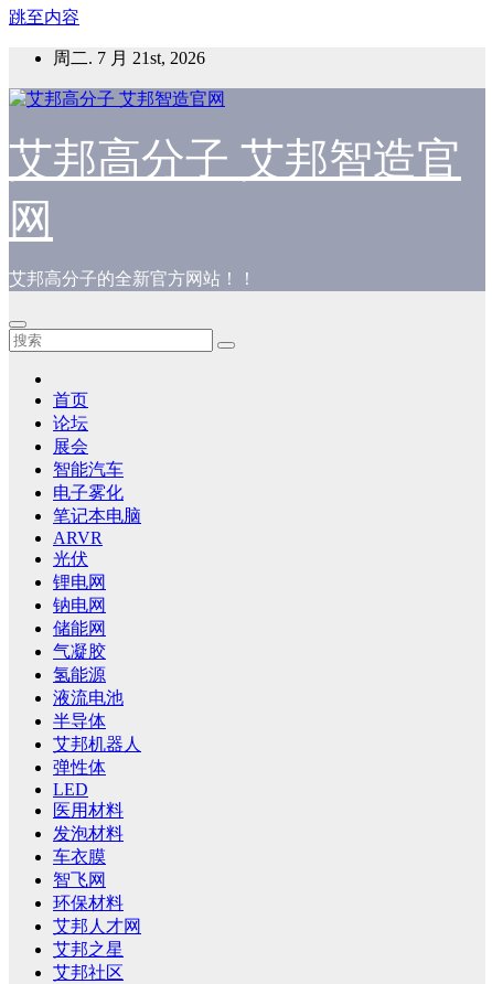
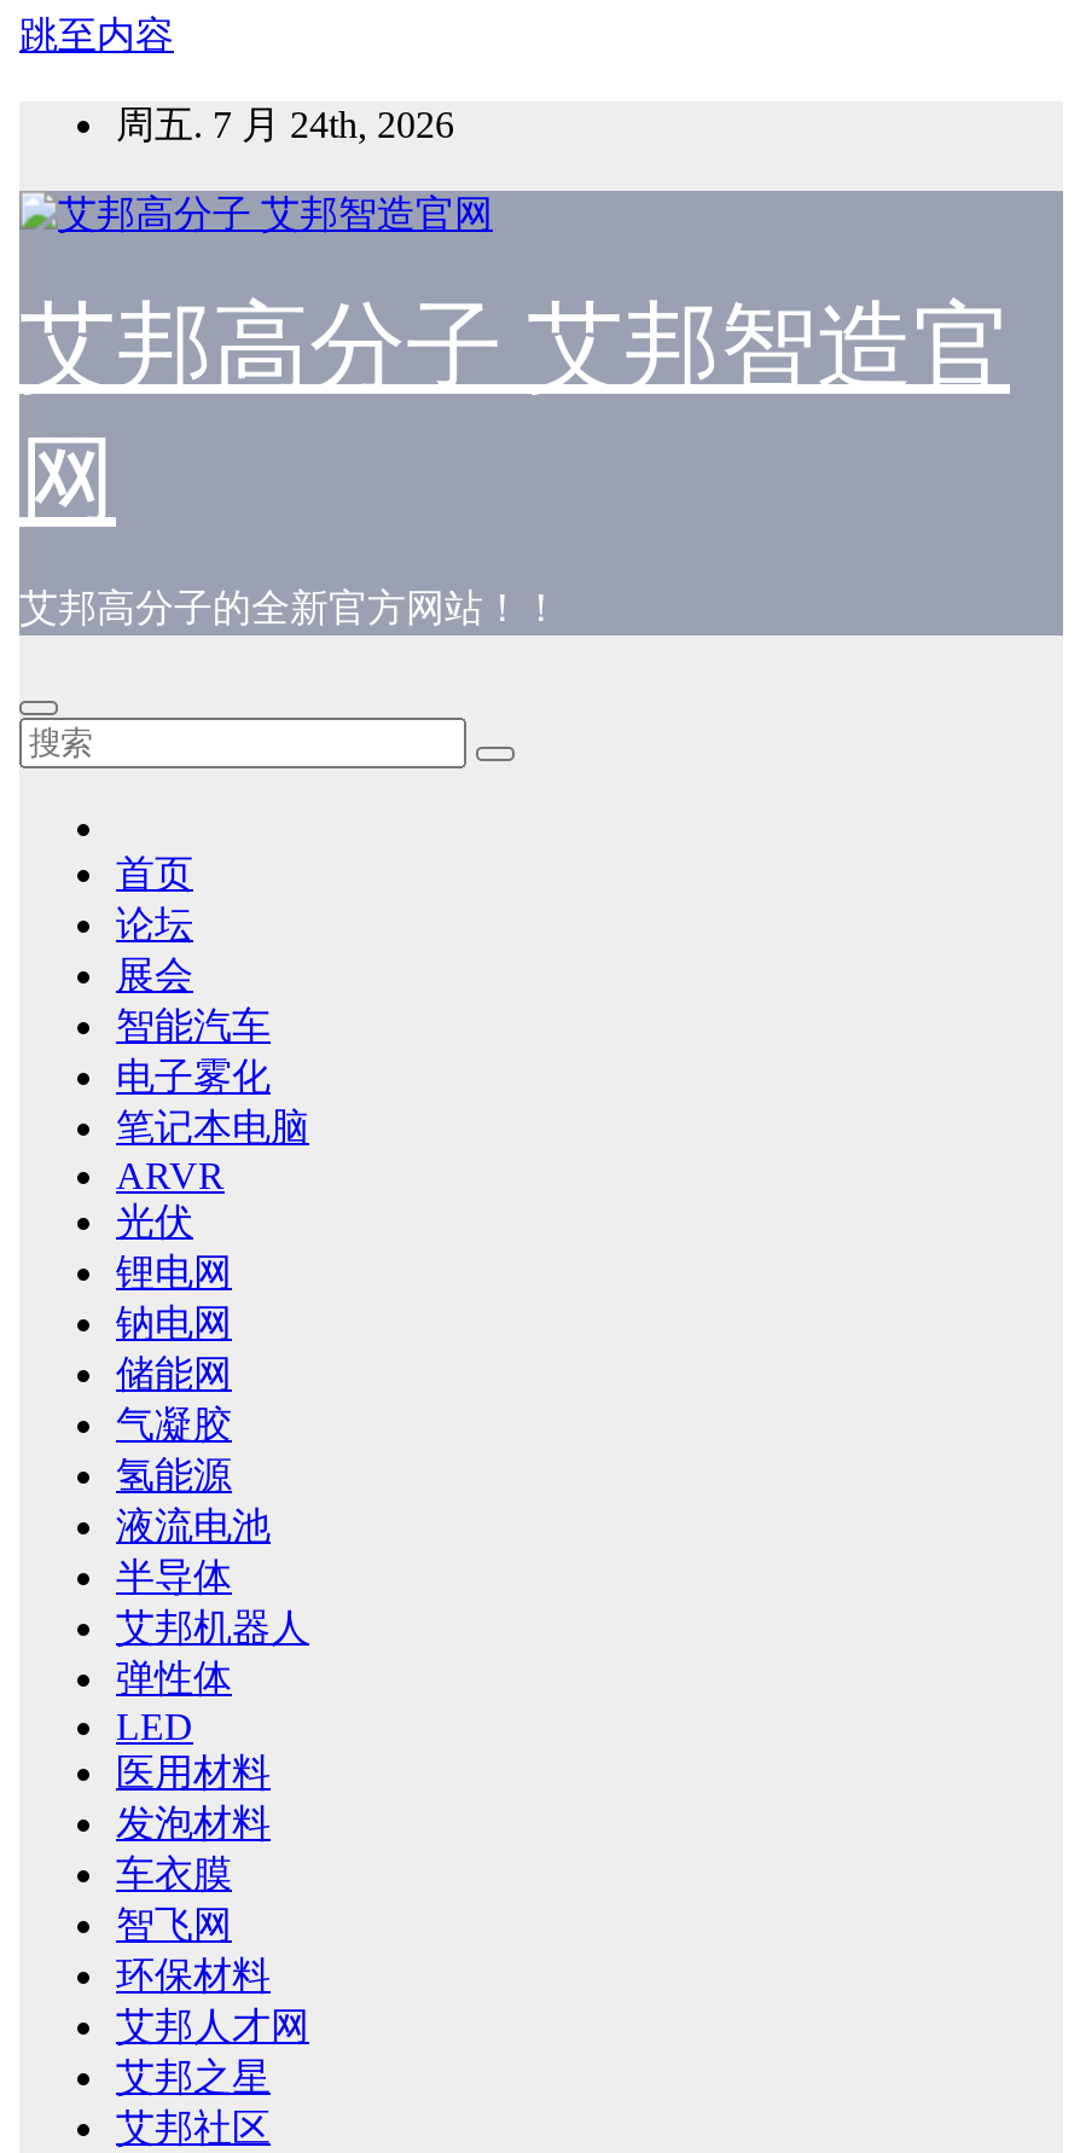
- 周二. 7 月 21st, 2026
+ 周五. 7 月 24th, 2026
